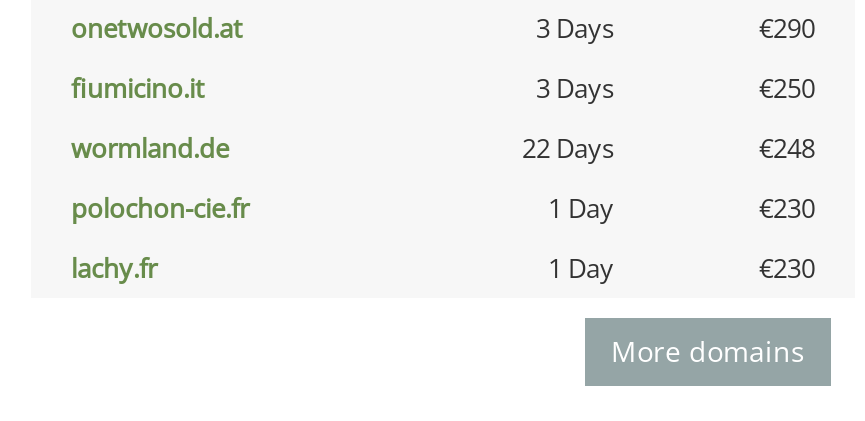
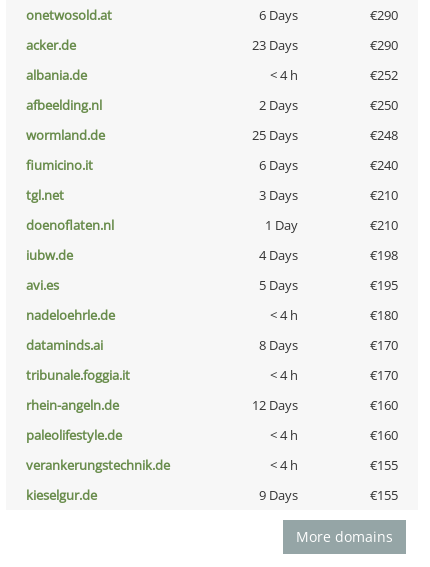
- 3 Days
+ 6 Days

- fiumicino.it
- 3 Days
+ acker.de
+ 23 Days
+ €290
+ albania.de
+ < 4 h
+ €252
+ afbeelding.nl
+ 2 Days

- 22 Days
+ 25 Days

- polochon-cie.fr
+ fiumicino.it
+ 6 Days
+ €240
+ tgl.net
+ 3 Days
+ €210
+ doenoflaten.nl

- €230
- lachy.fr
- 1 Day
- €230
+ €210
+ iubw.de
+ 4 Days
+ €198
+ avi.es
+ 5 Days
+ €195
+ nadeloehrle.de
+ < 4 h
+ €180
+ dataminds.ai
+ 8 Days
+ €170
+ tribunale.foggia.it
+ < 4 h
+ €170
+ rhein-angeln.de
+ 12 Days
+ €160
+ paleolifestyle.de
+ < 4 h
+ €160
+ verankerungstechnik.de
+ < 4 h
+ €155
+ kieselgur.de
+ 9 Days
+ €155
